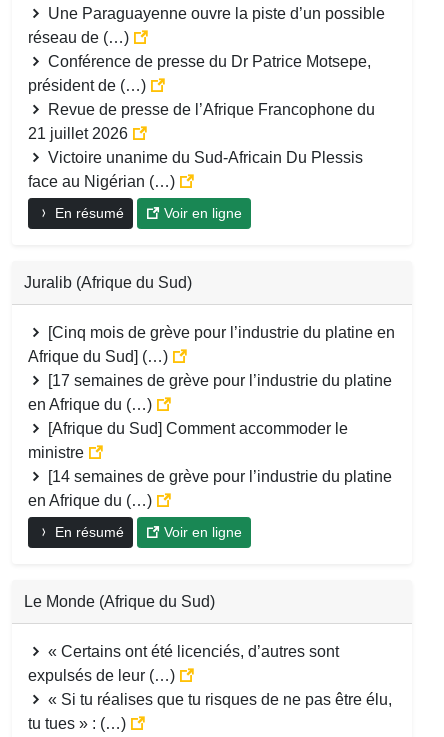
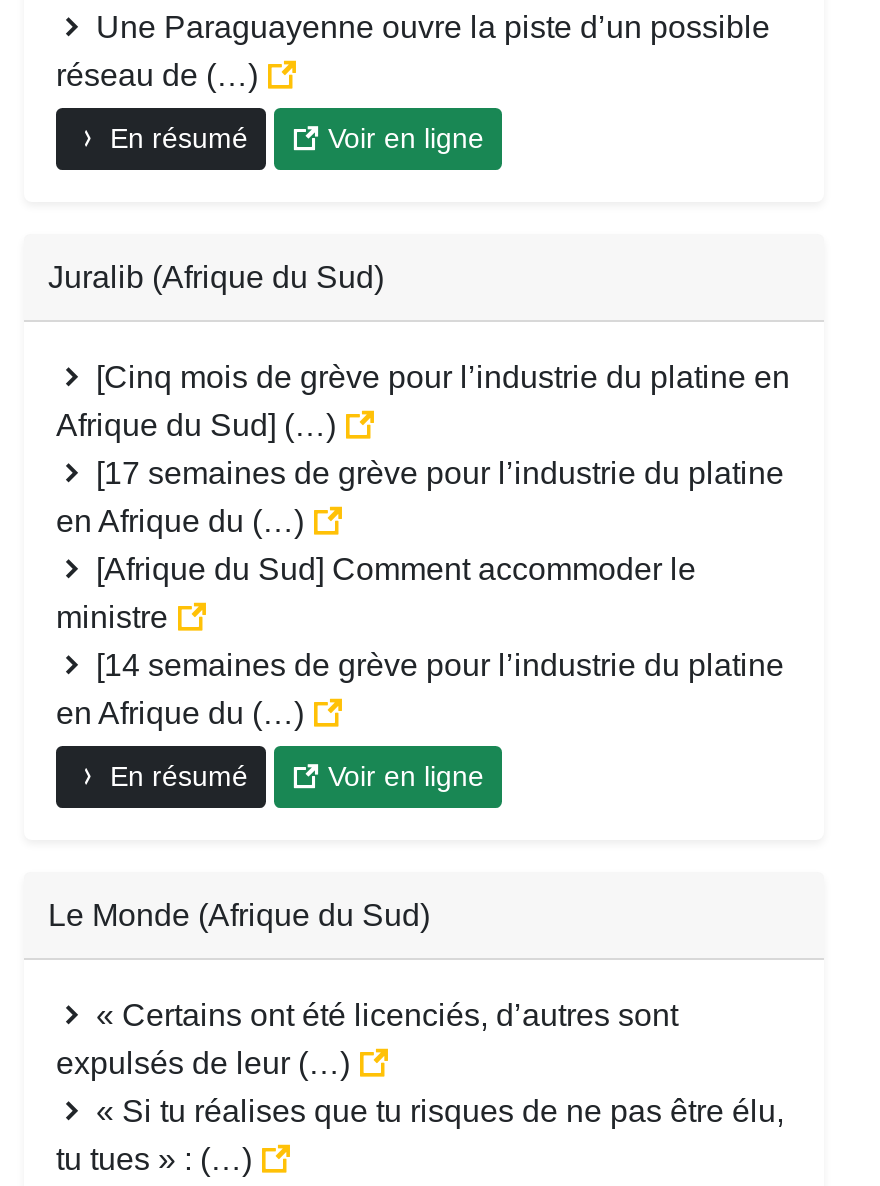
- Conférence de presse du Dr Patrice Motsepe,
- président de (…)
- Revue de presse de l’Afrique Francophone du
- 21 juillet 2026
- Victoire unanime du Sud-Africain Du Plessis
- face au Nigérian (…)
